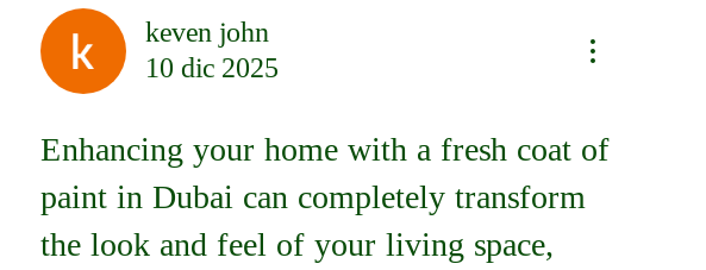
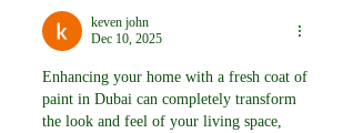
- 10 dic 2025
+ Dec 10, 2025
